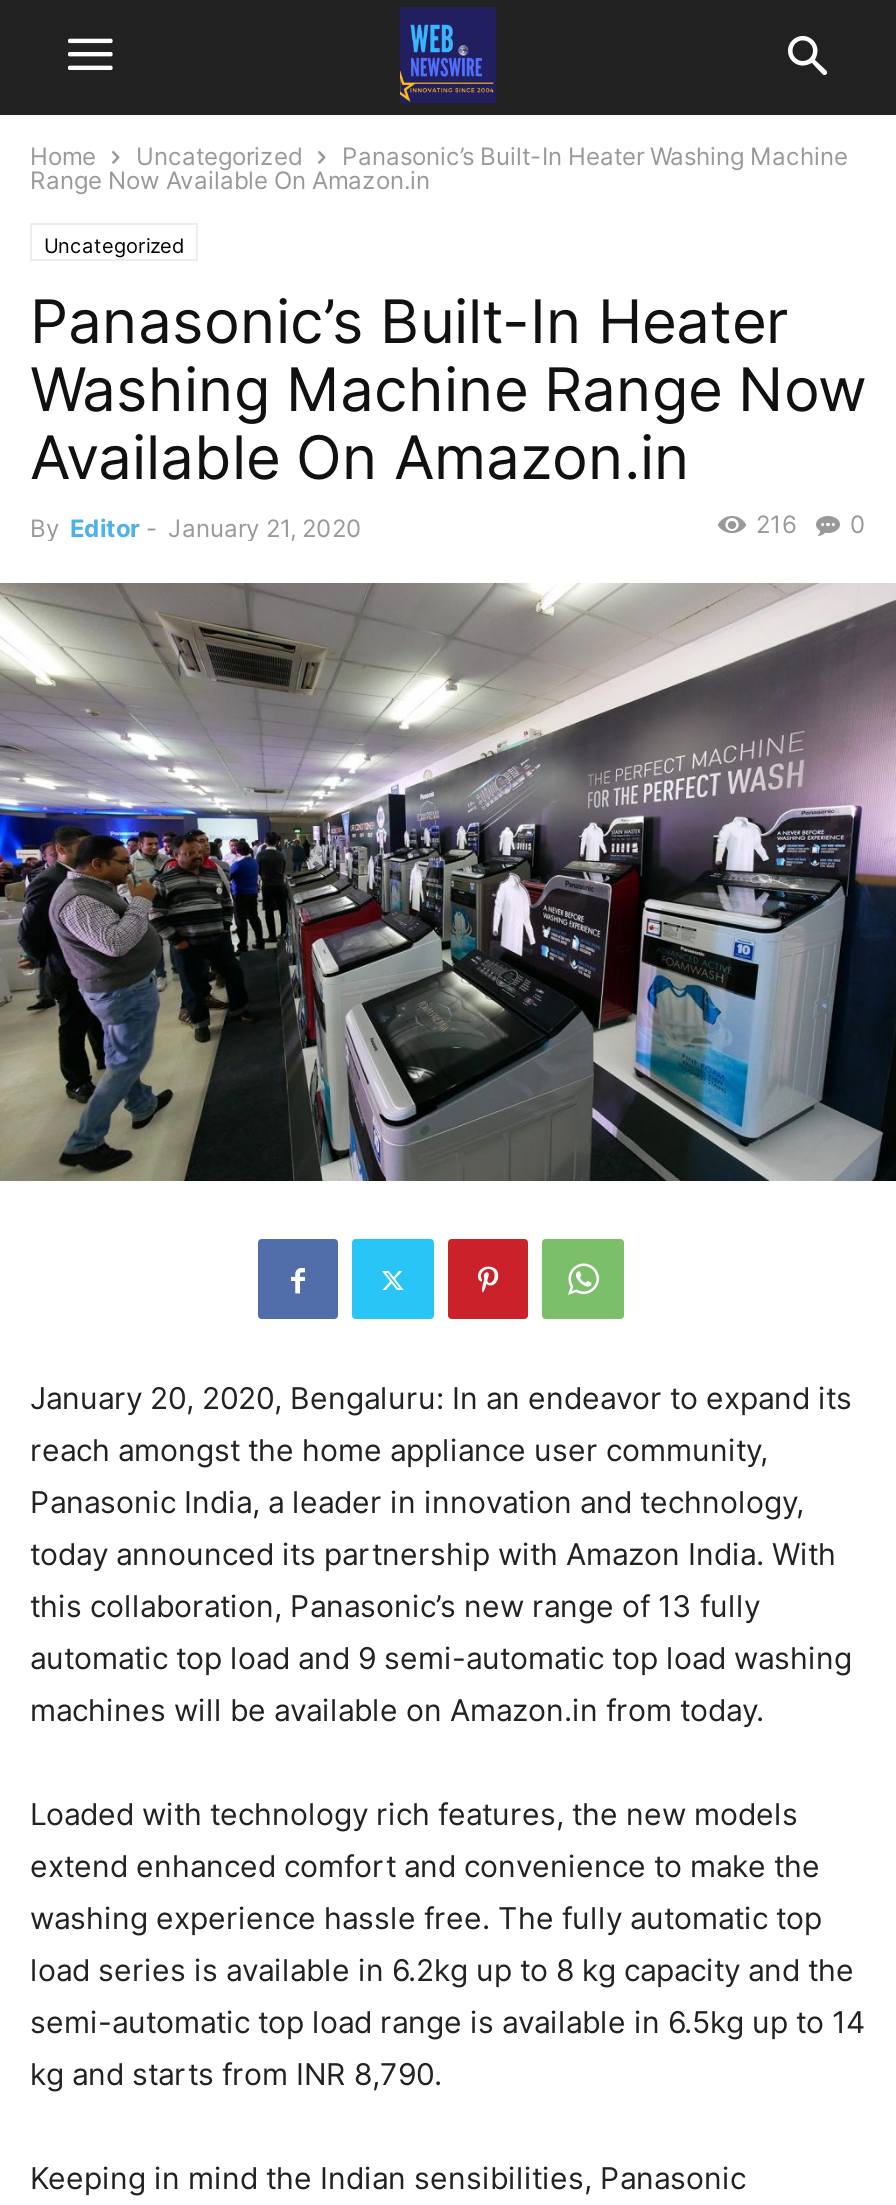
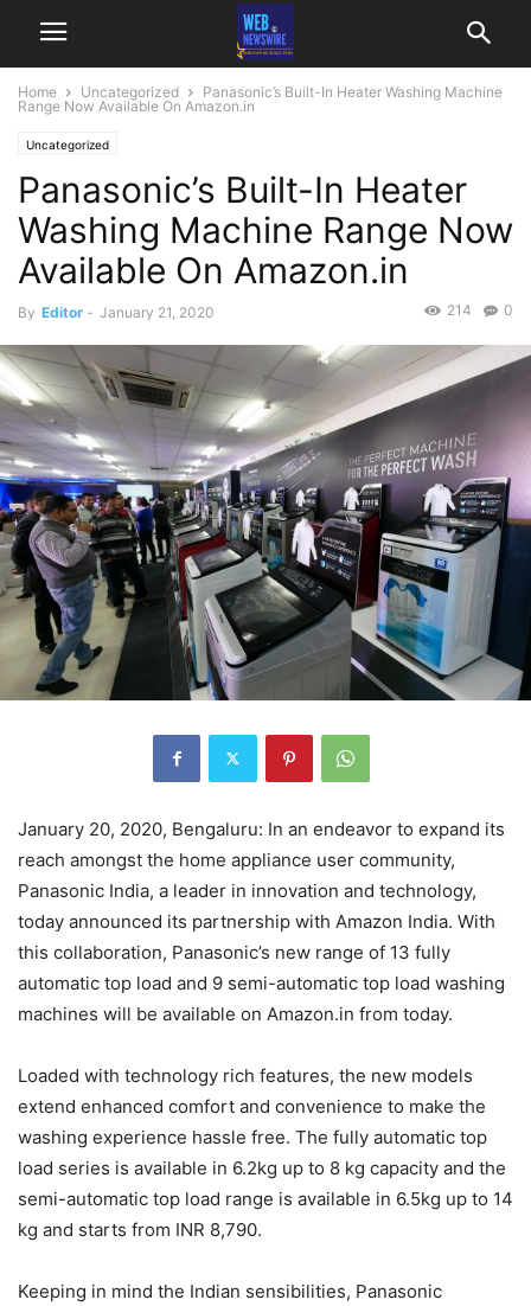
- 216 0
+ 214 0
